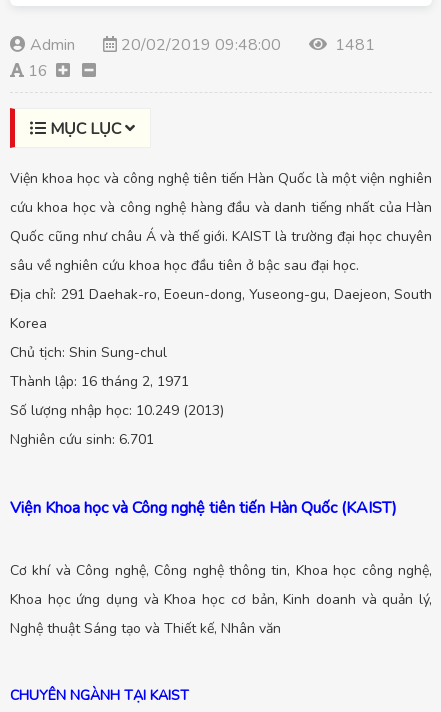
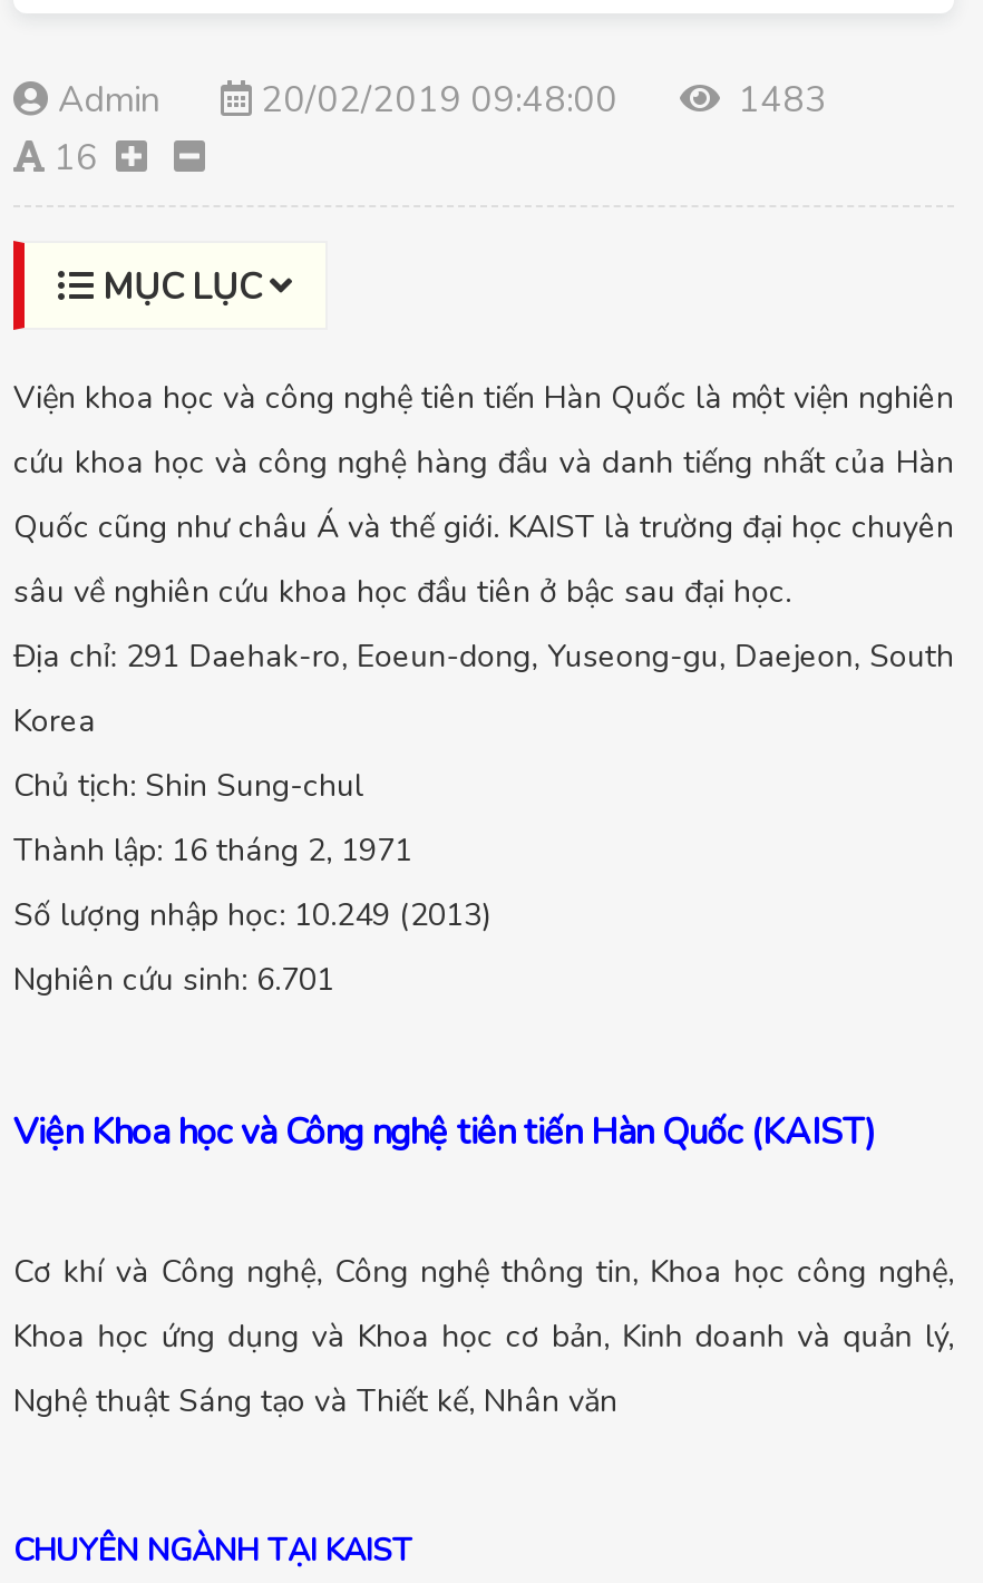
- 1481
+ 1483
